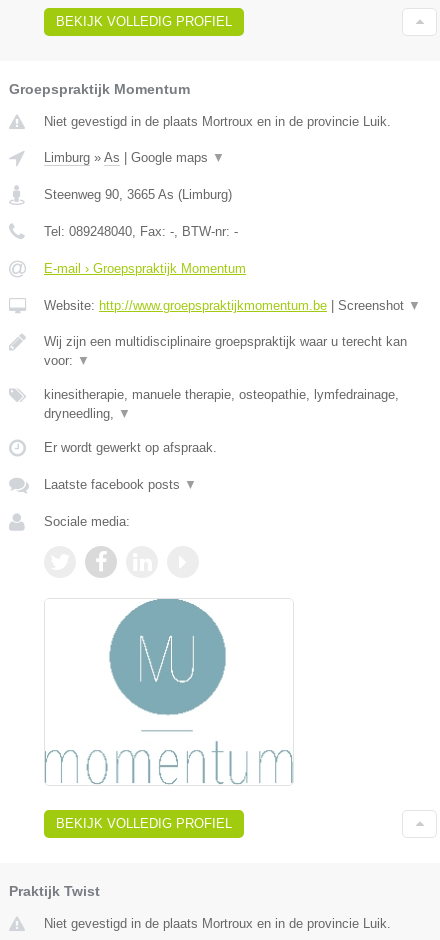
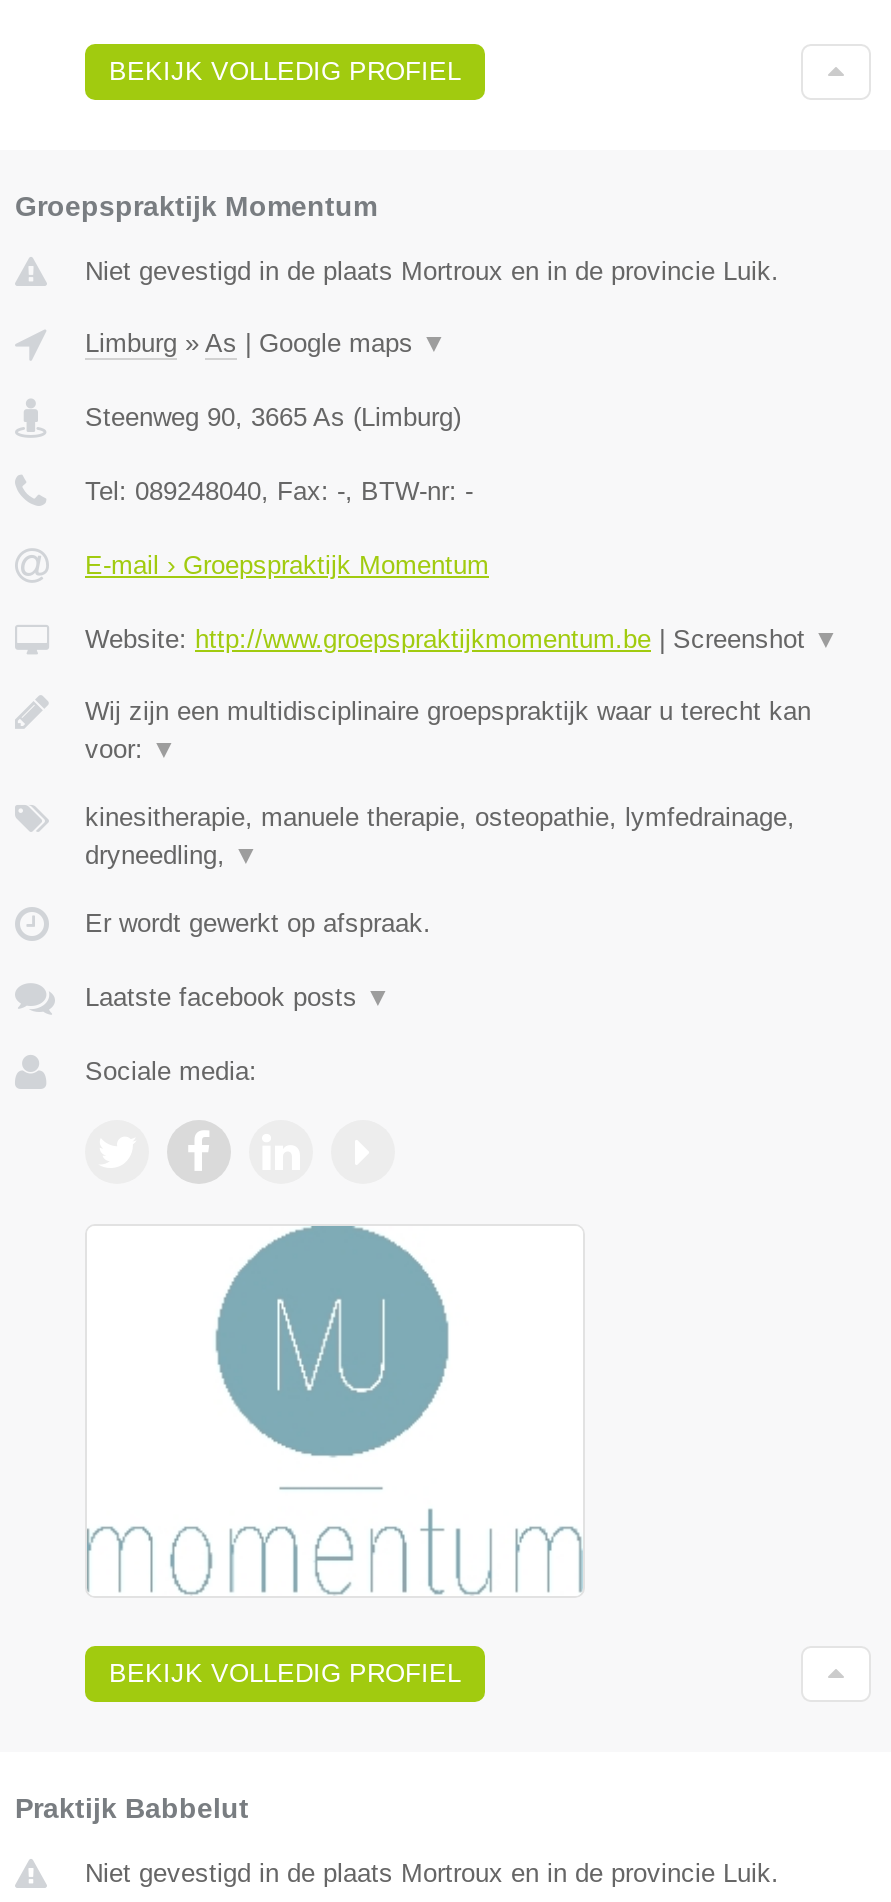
- Praktijk Twist
+ Praktijk Babbelut
